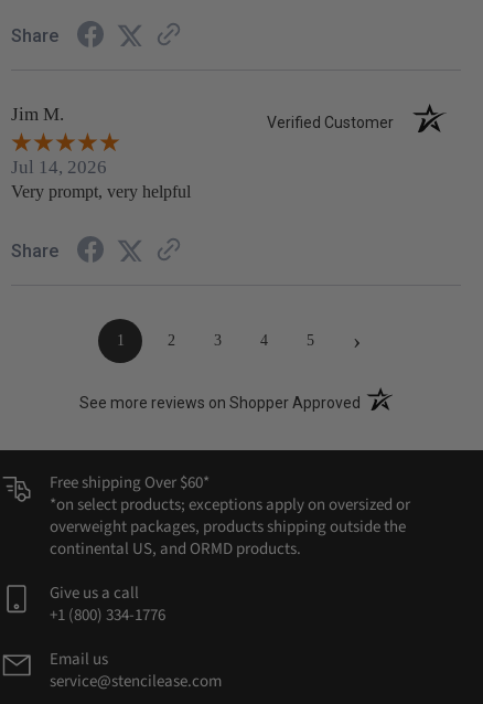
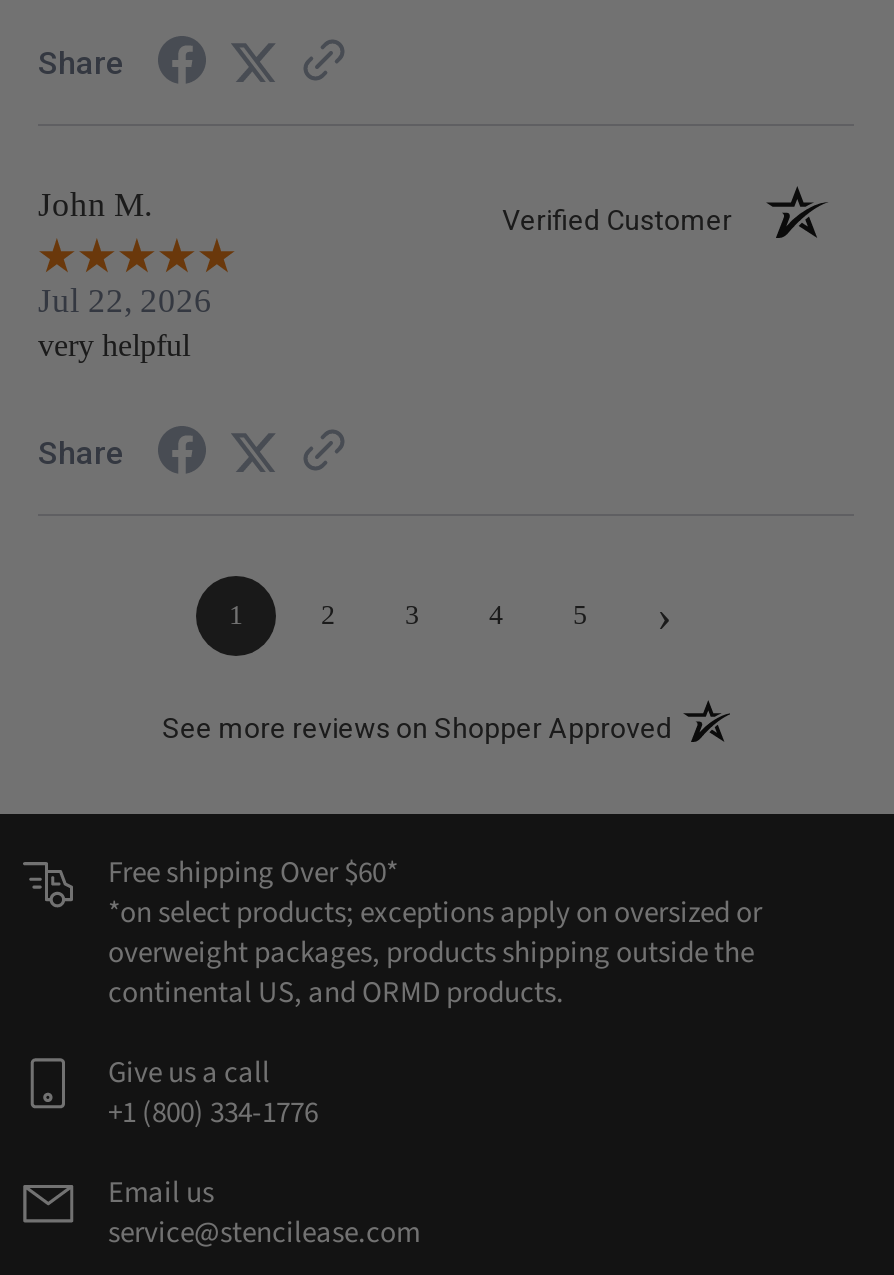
- Jim M.
+ John M.

- Jul 14, 2026
- Very prompt, very helpful
+ Jul 22, 2026
+ very helpful
